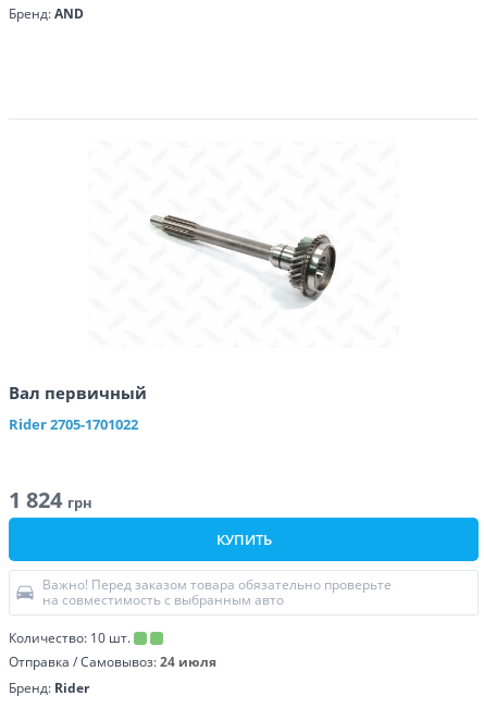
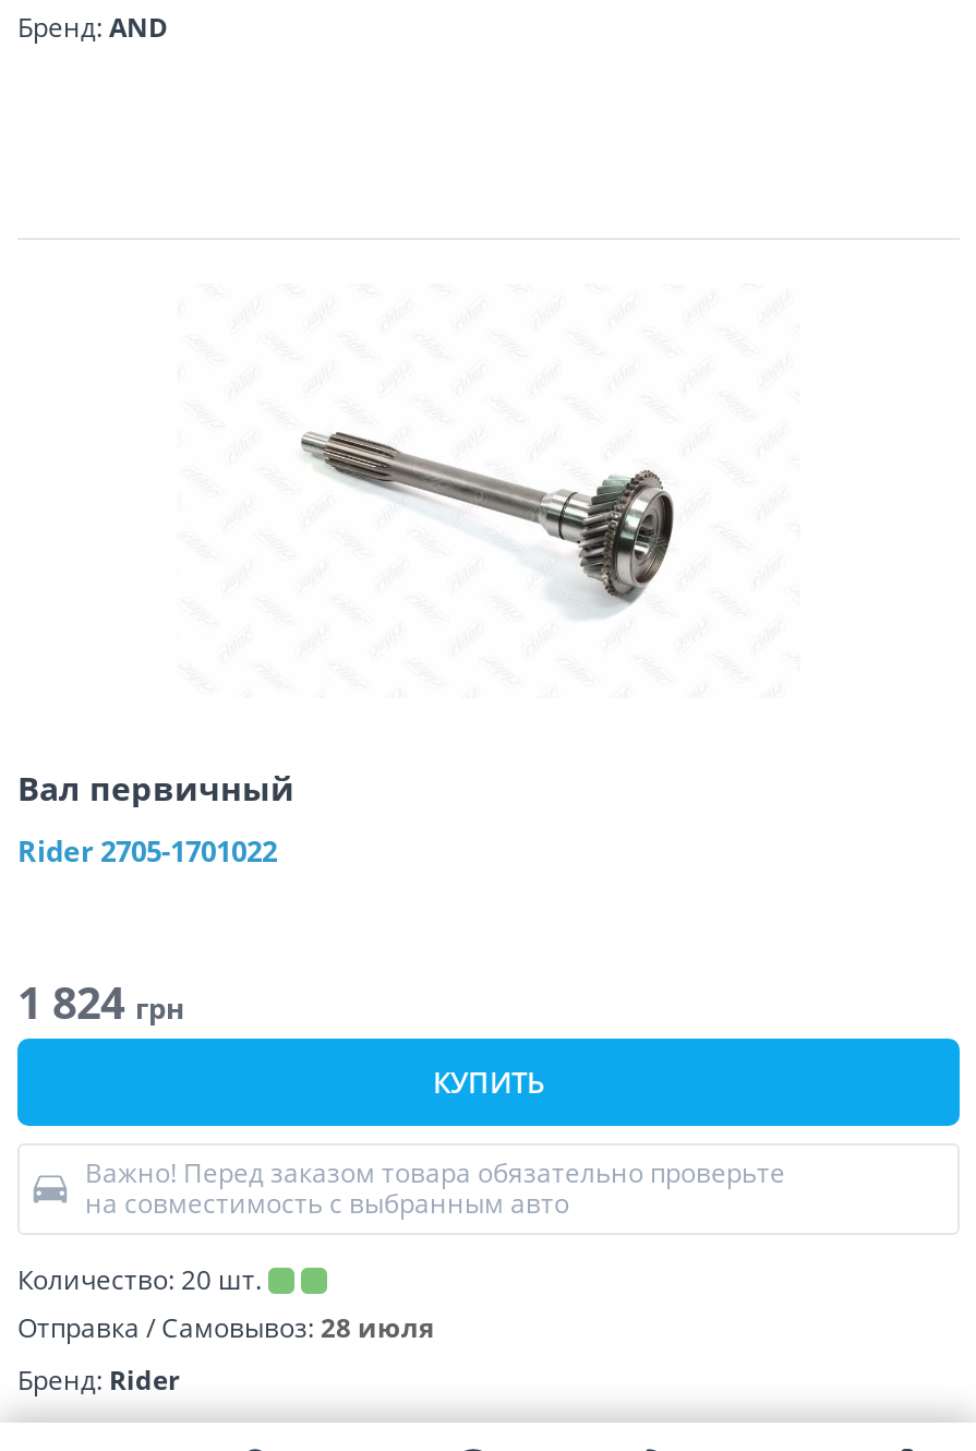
- Количество: 10 шт.
+ Количество: 20 шт.

- Отправка / Самовывоз: 24 июля
+ Отправка / Самовывоз: 28 июля
